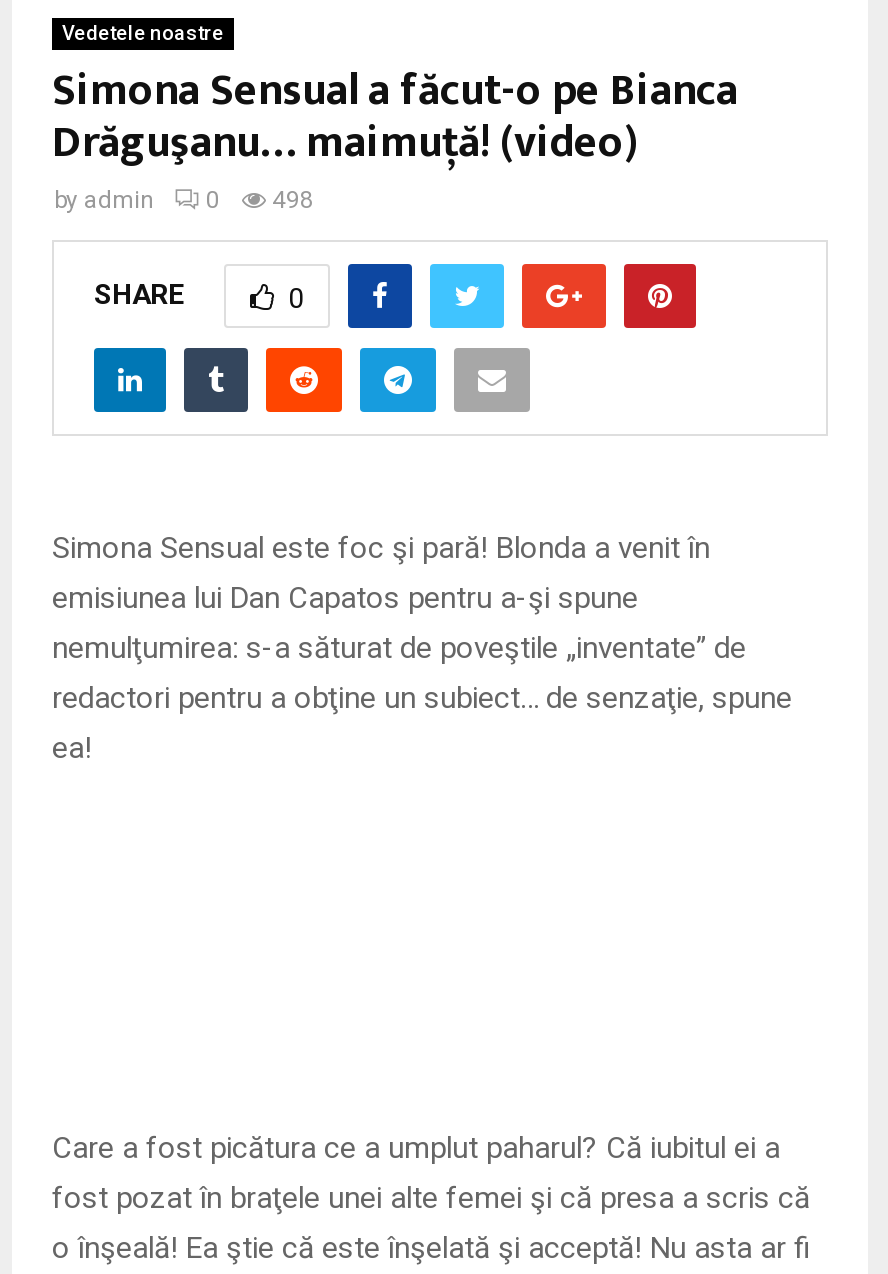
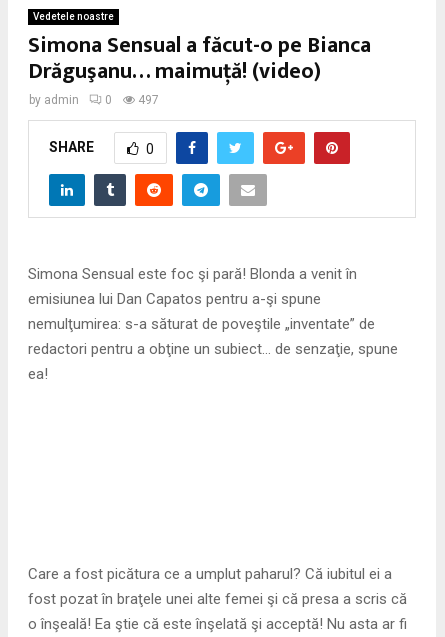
- by admin 0 498
+ by admin 0 497
